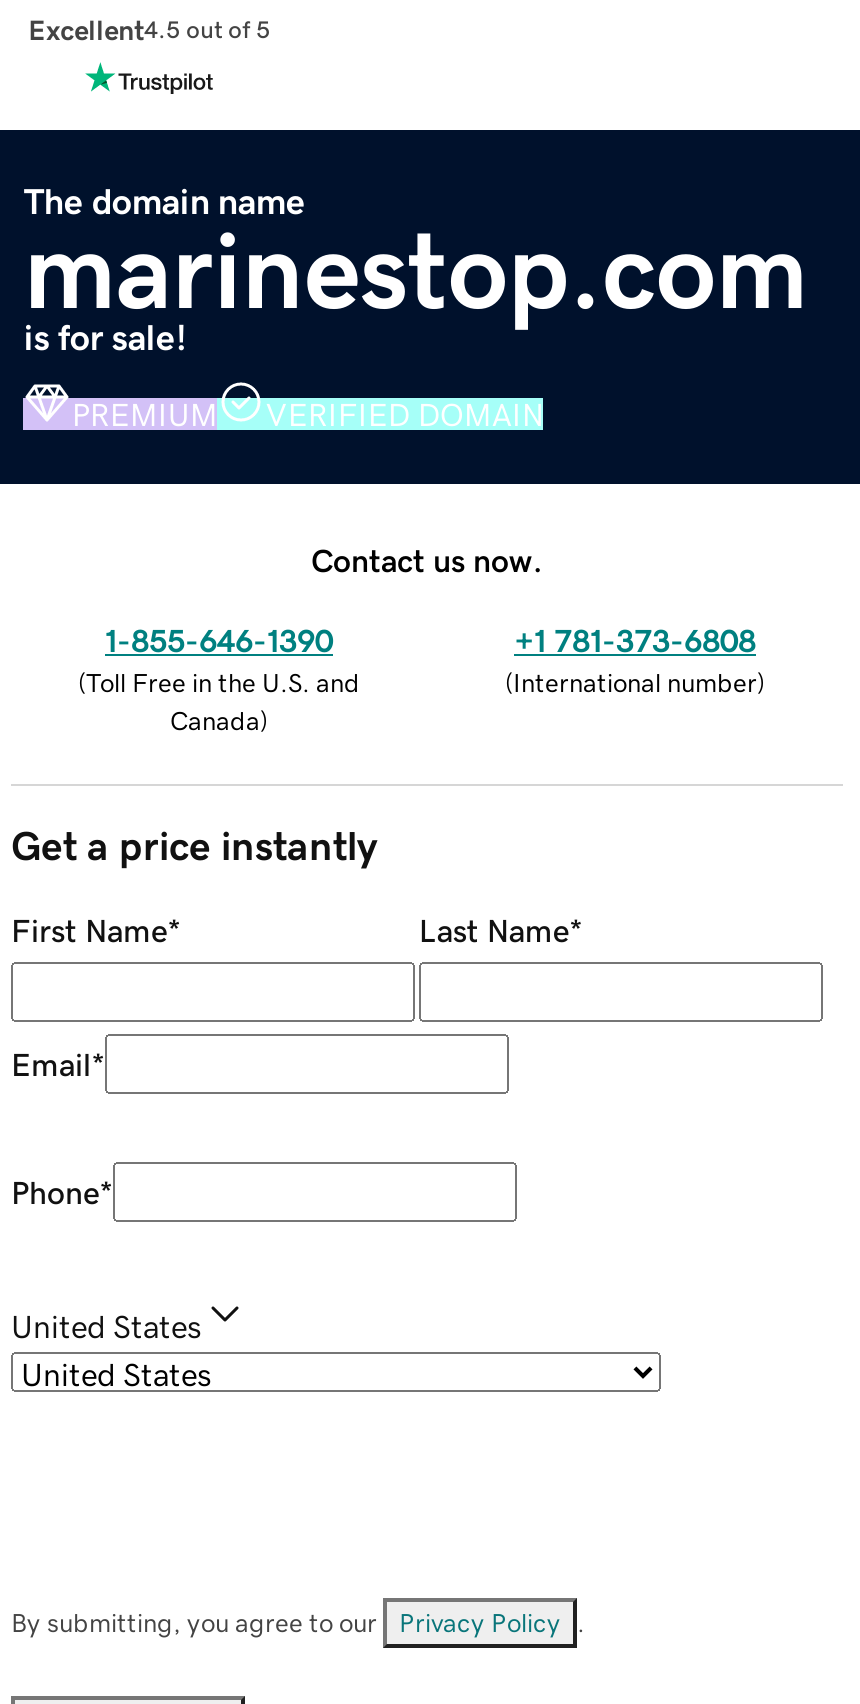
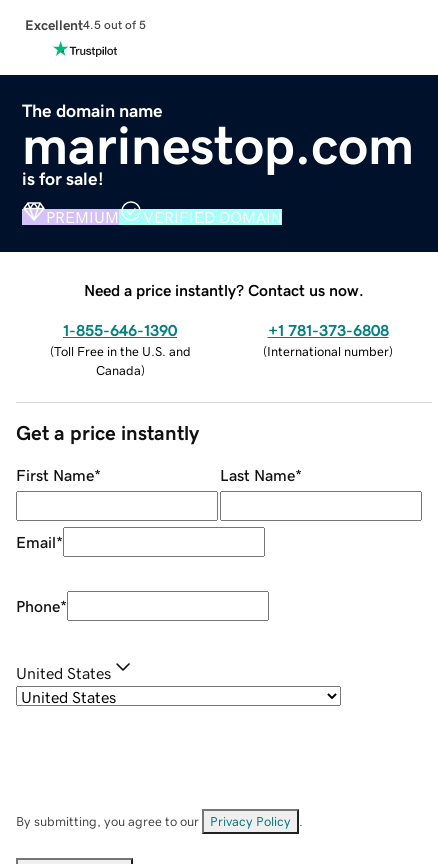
- Contact us now.
+ Need a price instantly? Contact us now.
